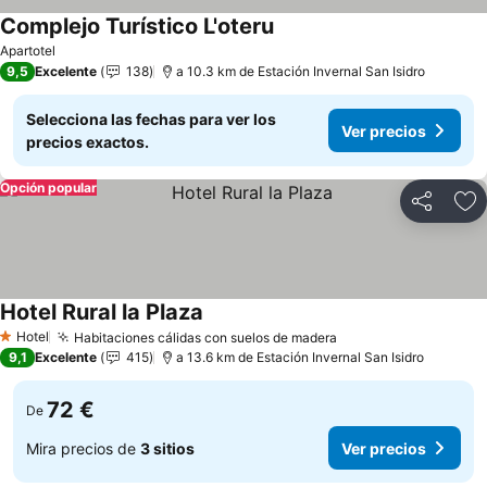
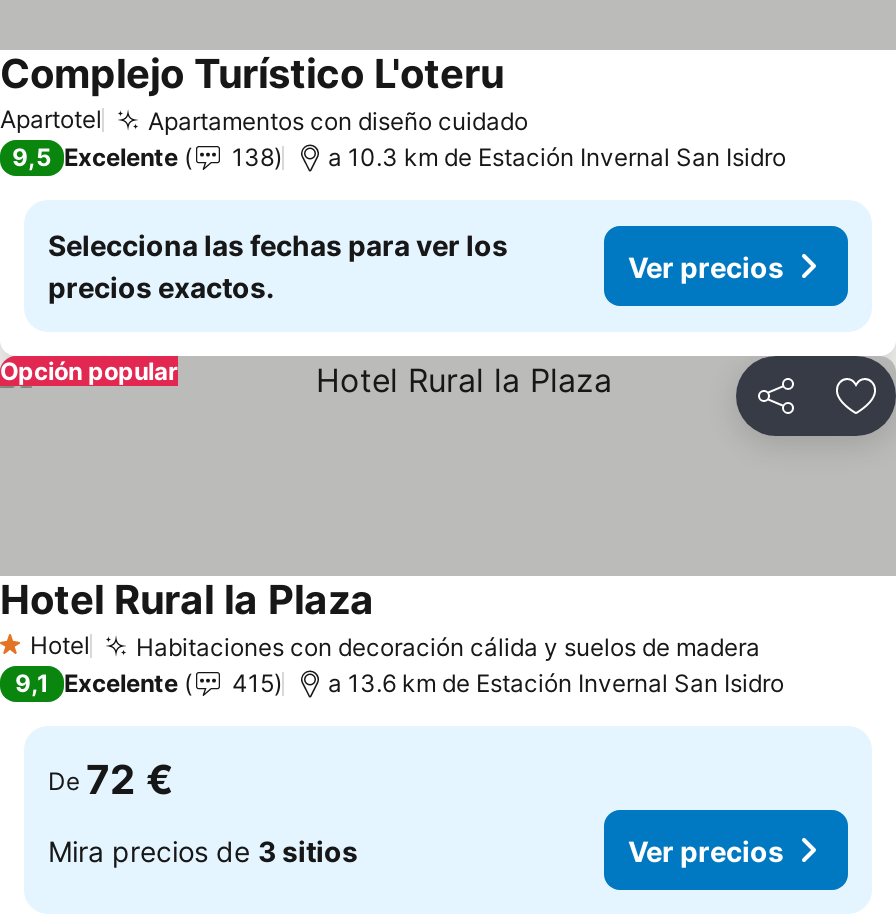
+ Apartamentos con diseño cuidado

- Habitaciones cálidas con suelos de madera
+ Habitaciones con decoración cálida y suelos de madera
